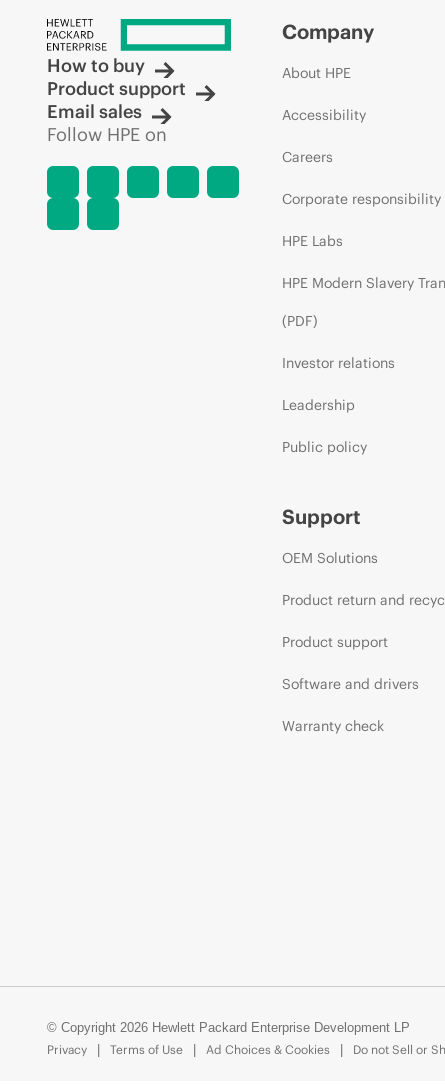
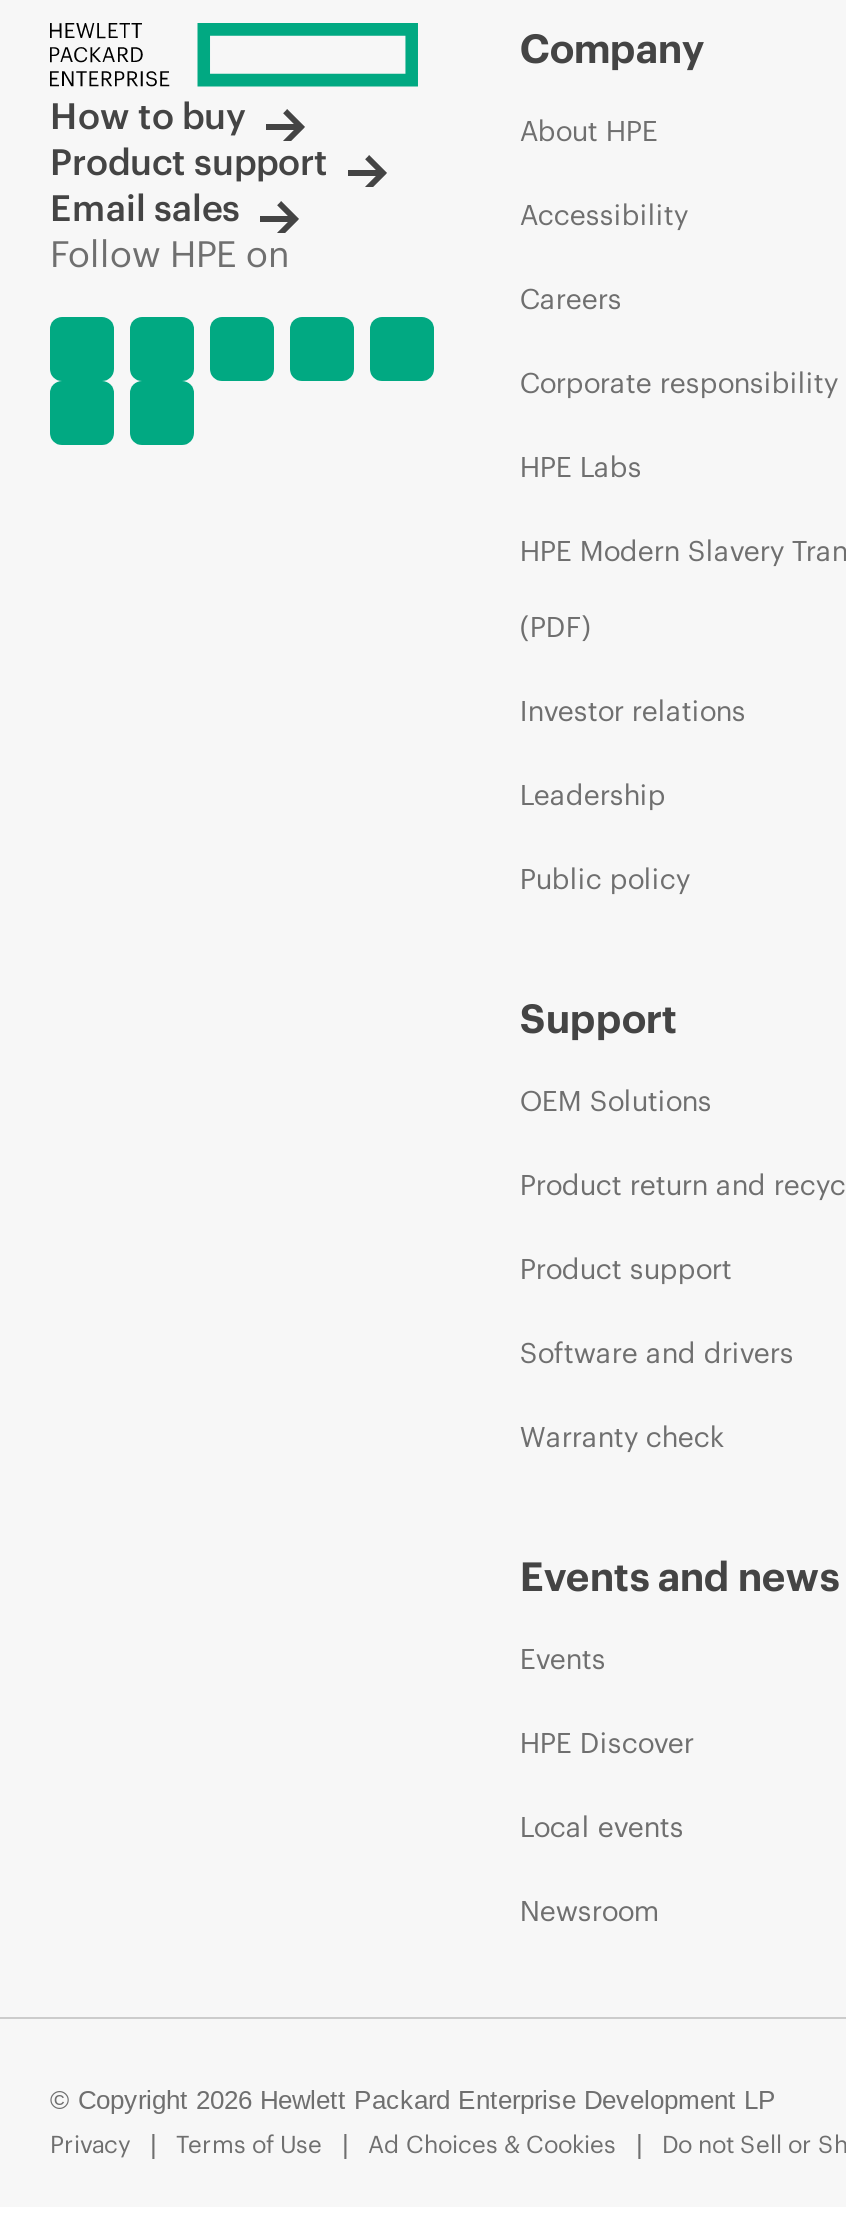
+ Events and news
+ Events
+ HPE Discover
+ Local events
+ Newsroom
